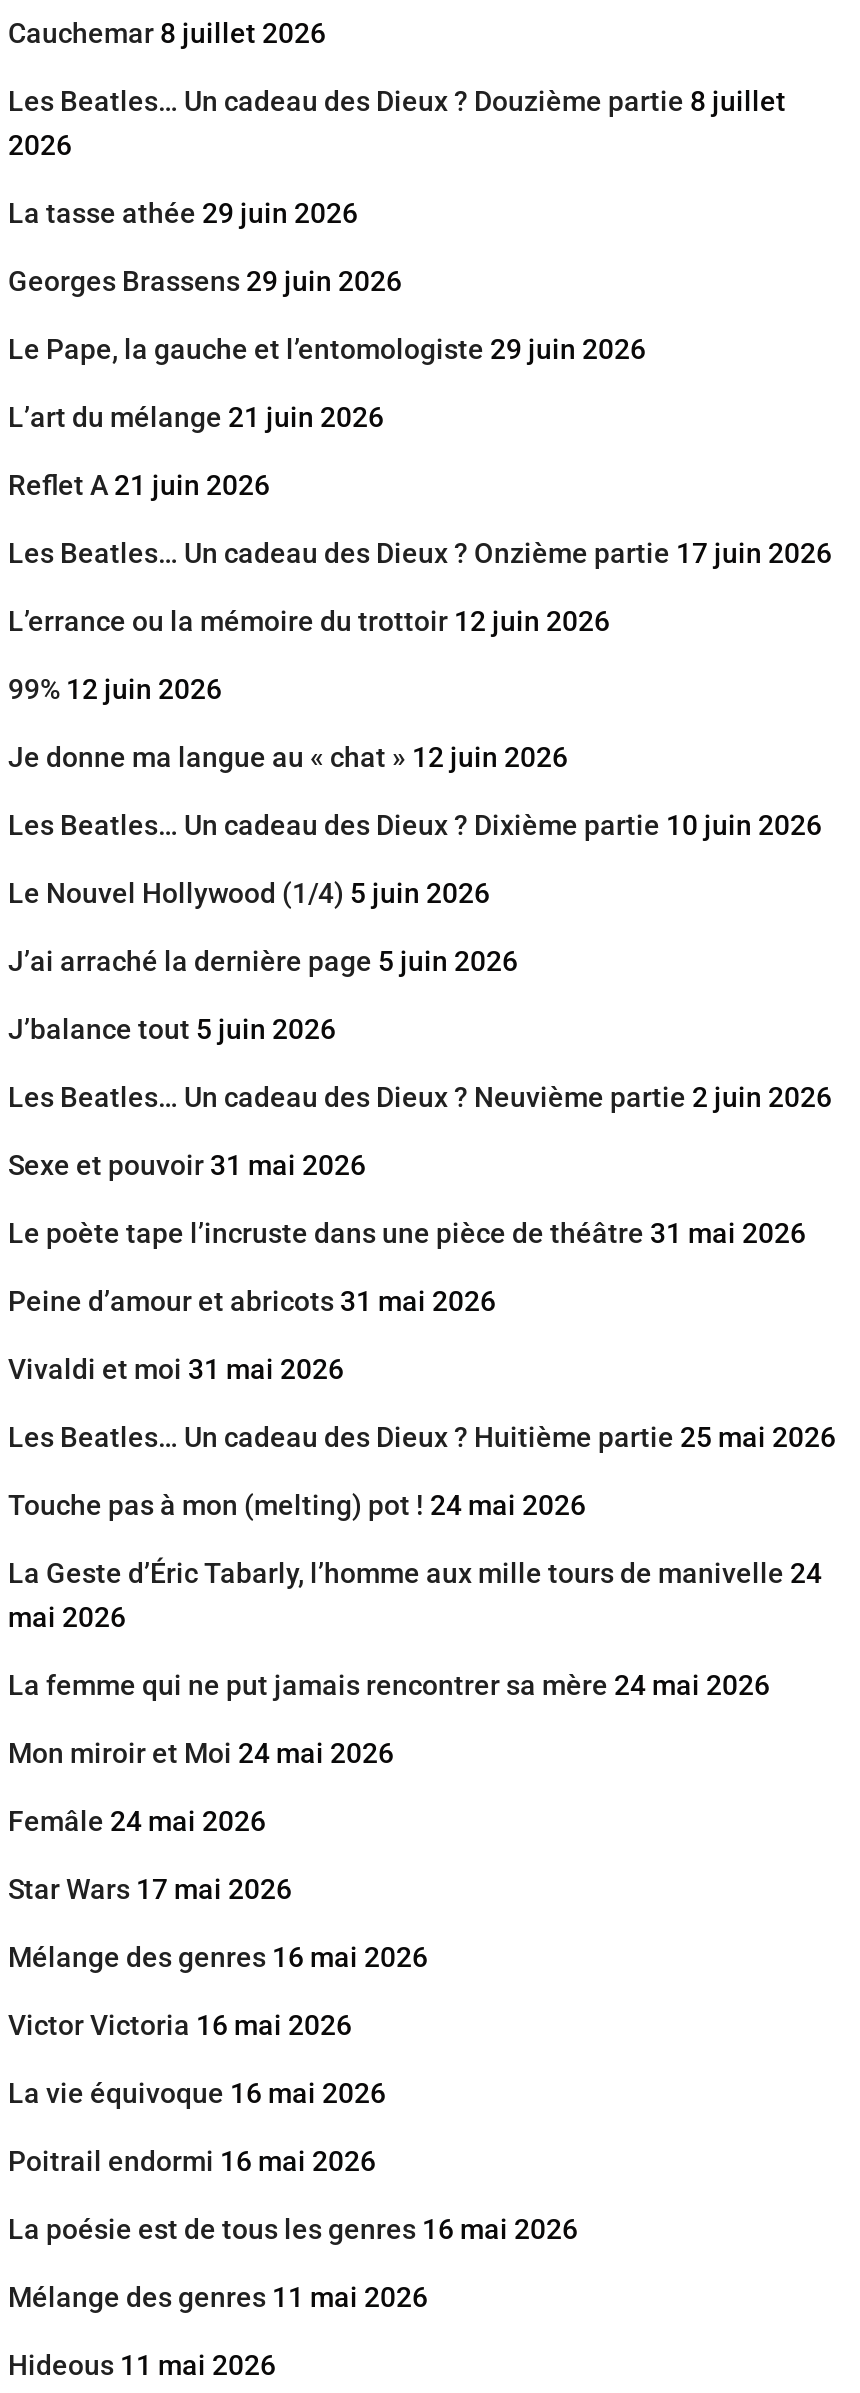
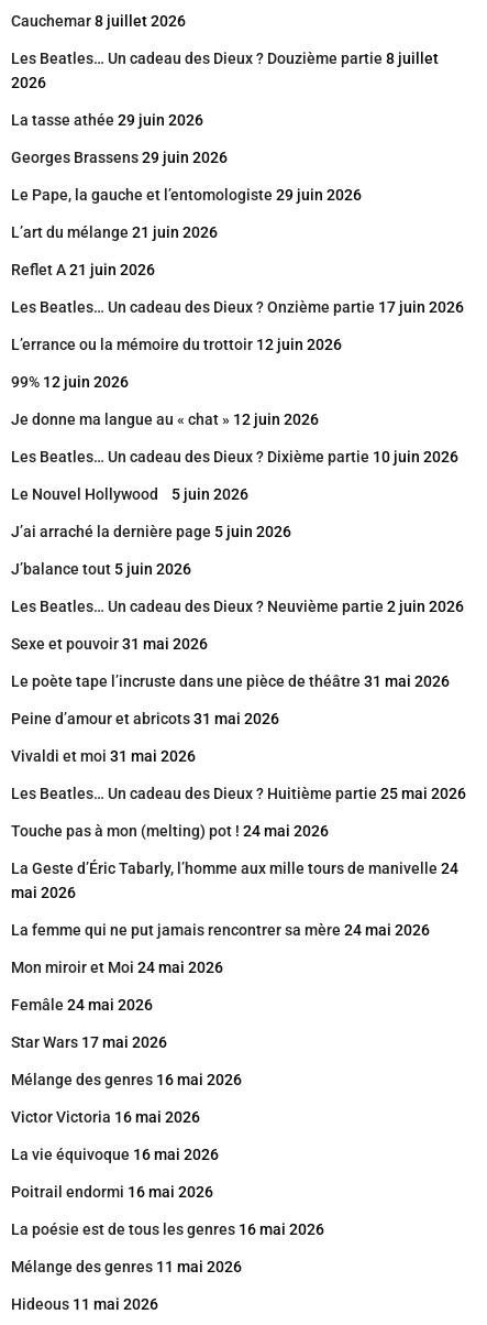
- Le Nouvel Hollywood (1/4) 5 juin 2026
+ Le Nouvel Hollywood 5 juin 2026
